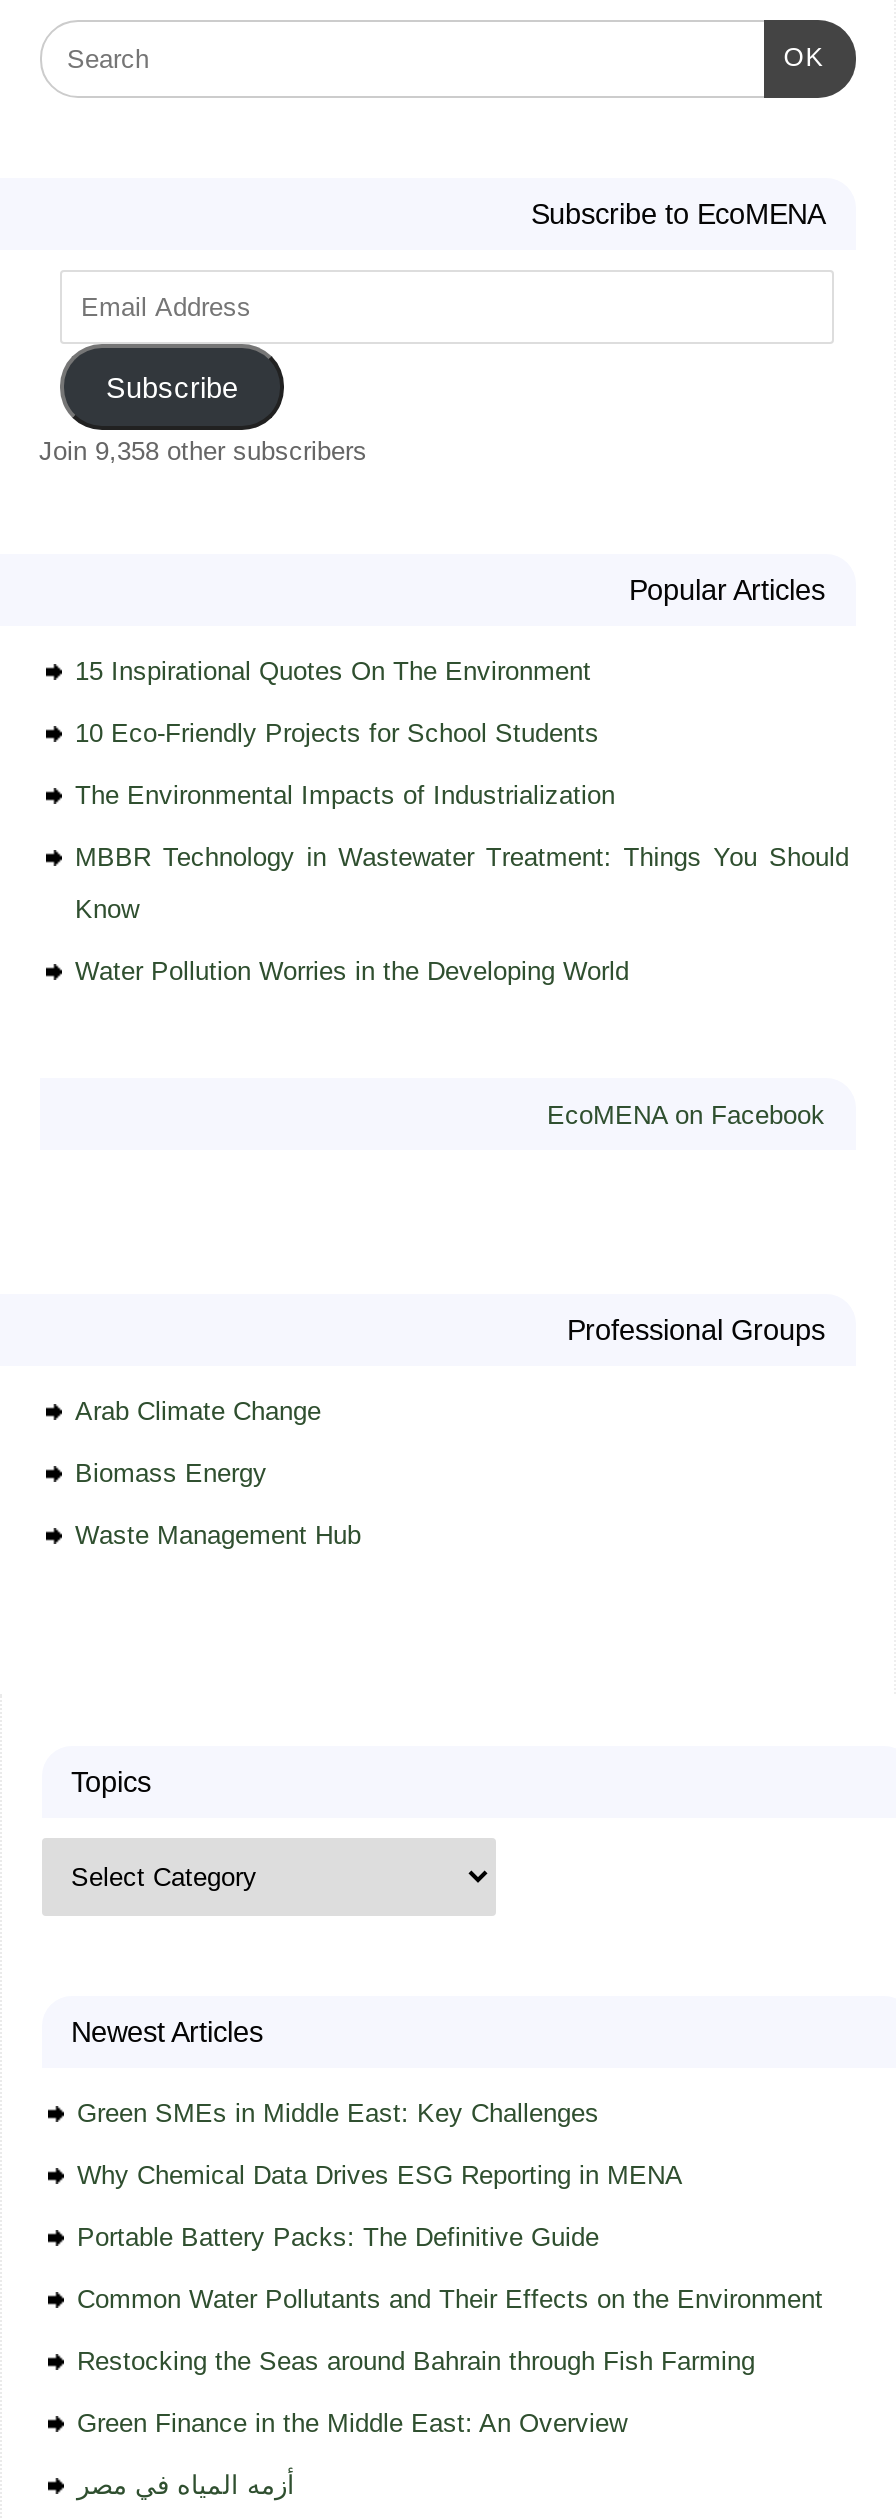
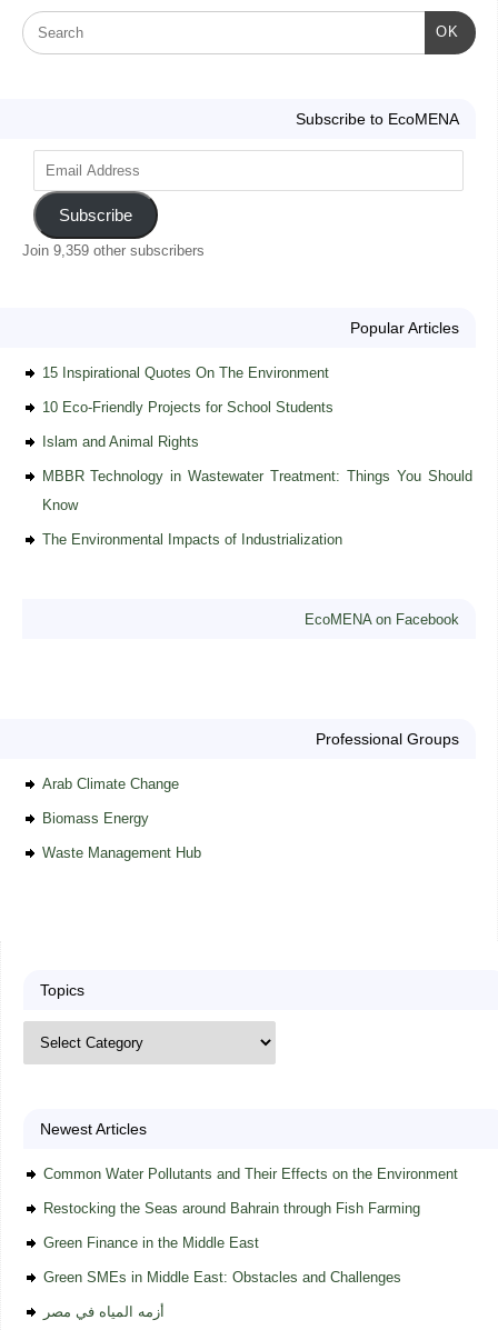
- Join 9,358 other subscribers
+ Join 9,359 other subscribers

+ Islam and Animal Rights

moved down: The Environmental Impacts of Industrialization

- Water Pollution Worries in the Developing World

- Green SMEs in Middle East: Key Challenges
- Why Chemical Data Drives ESG Reporting in MENA
- Portable Battery Packs: The Definitive Guide

moved up: Common Water Pollutants and Their Effects on the Environment | Restocking the Seas around Bahrain through Fish Farming

- Green Finance in the Middle East: An Overview
+ Green Finance in the Middle East
+ Green SMEs in Middle East: Obstacles and Challenges
